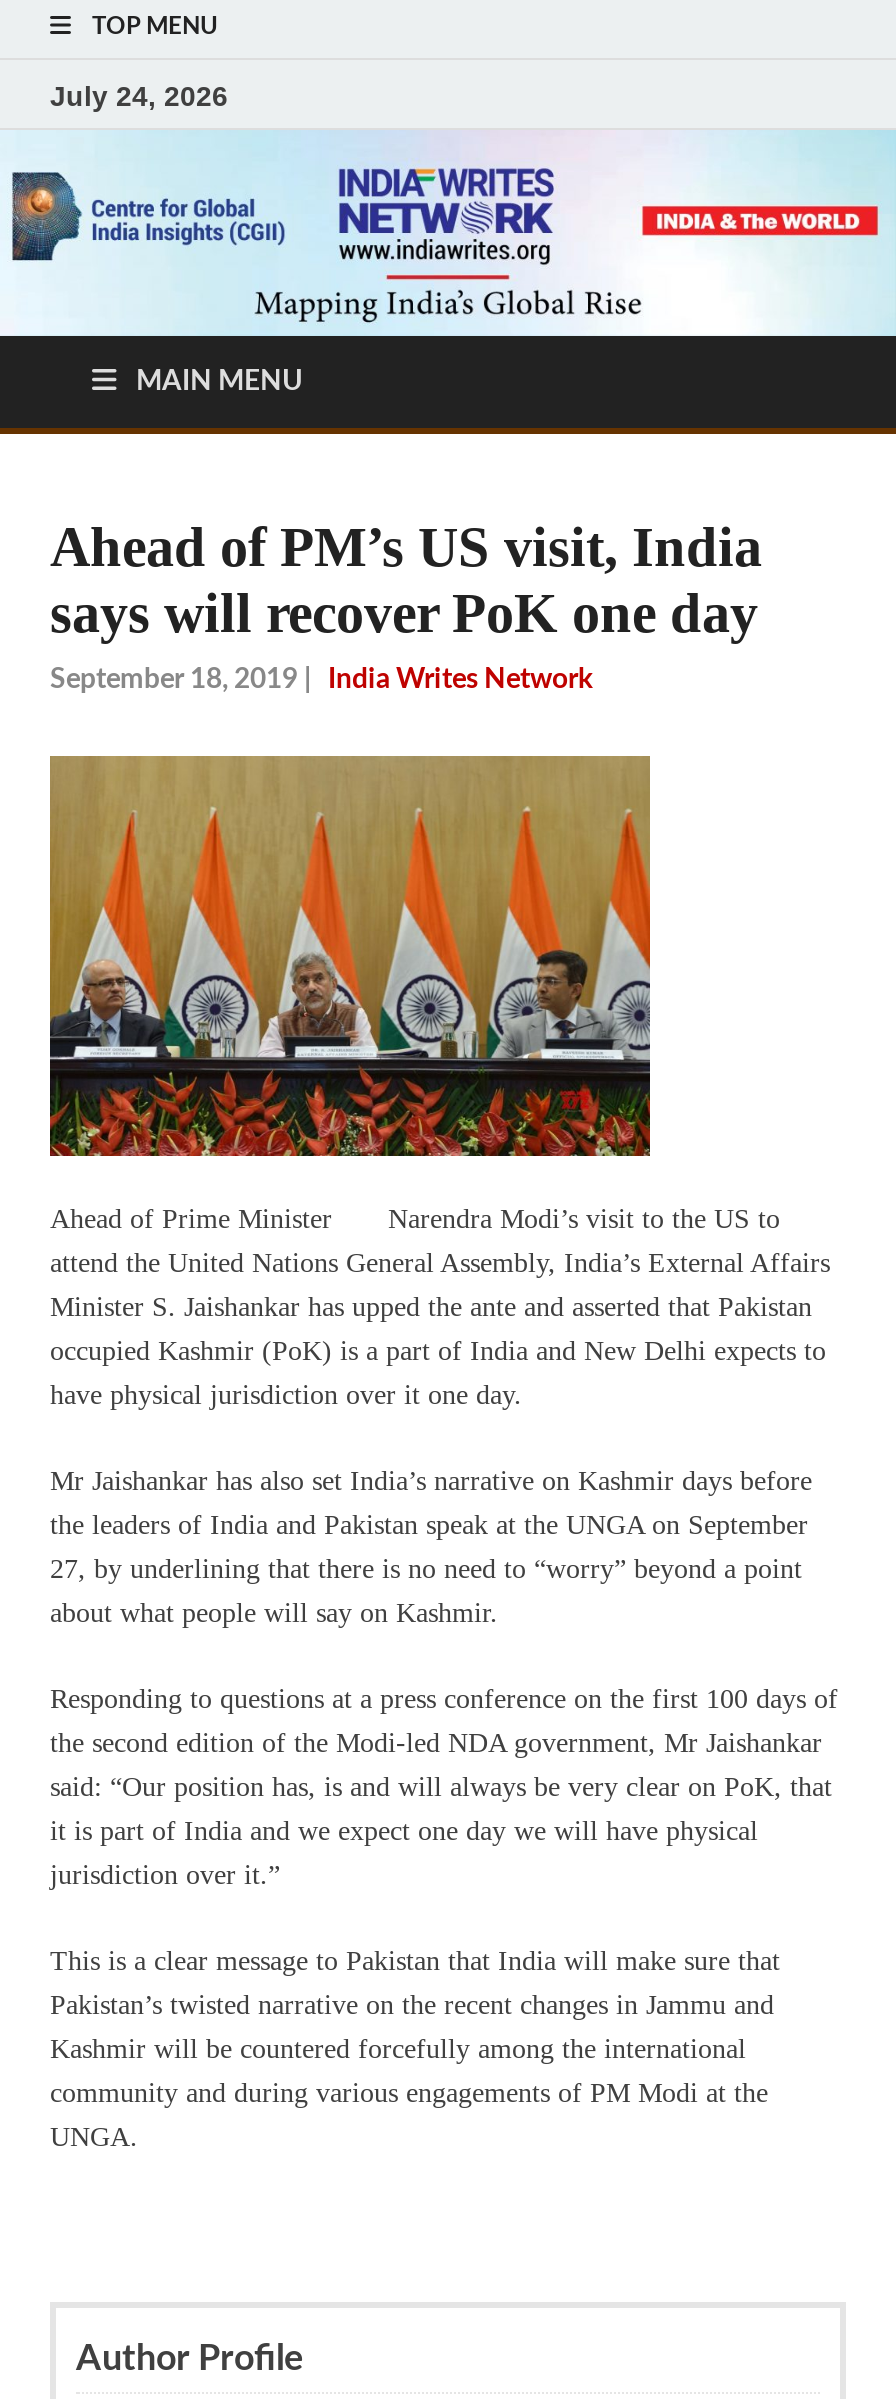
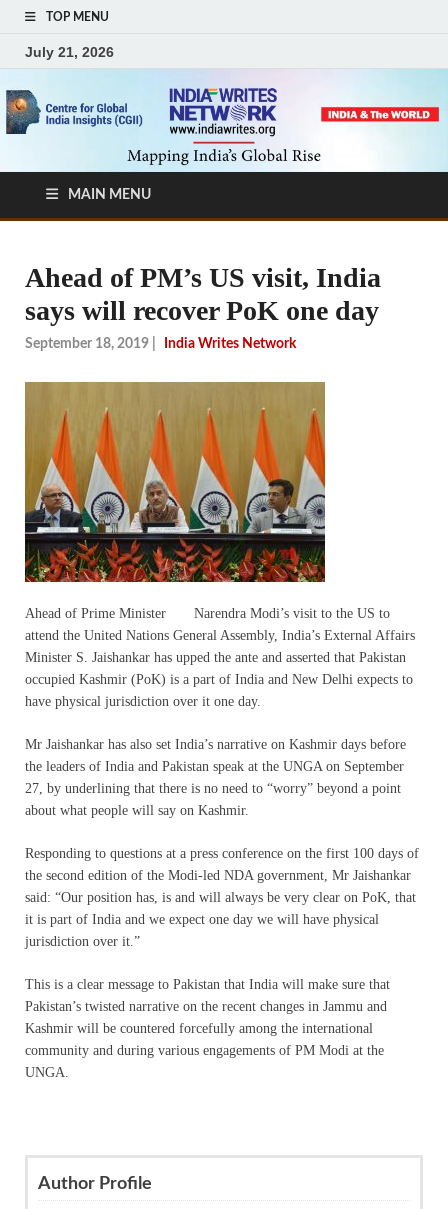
- July 24, 2026
+ July 21, 2026
